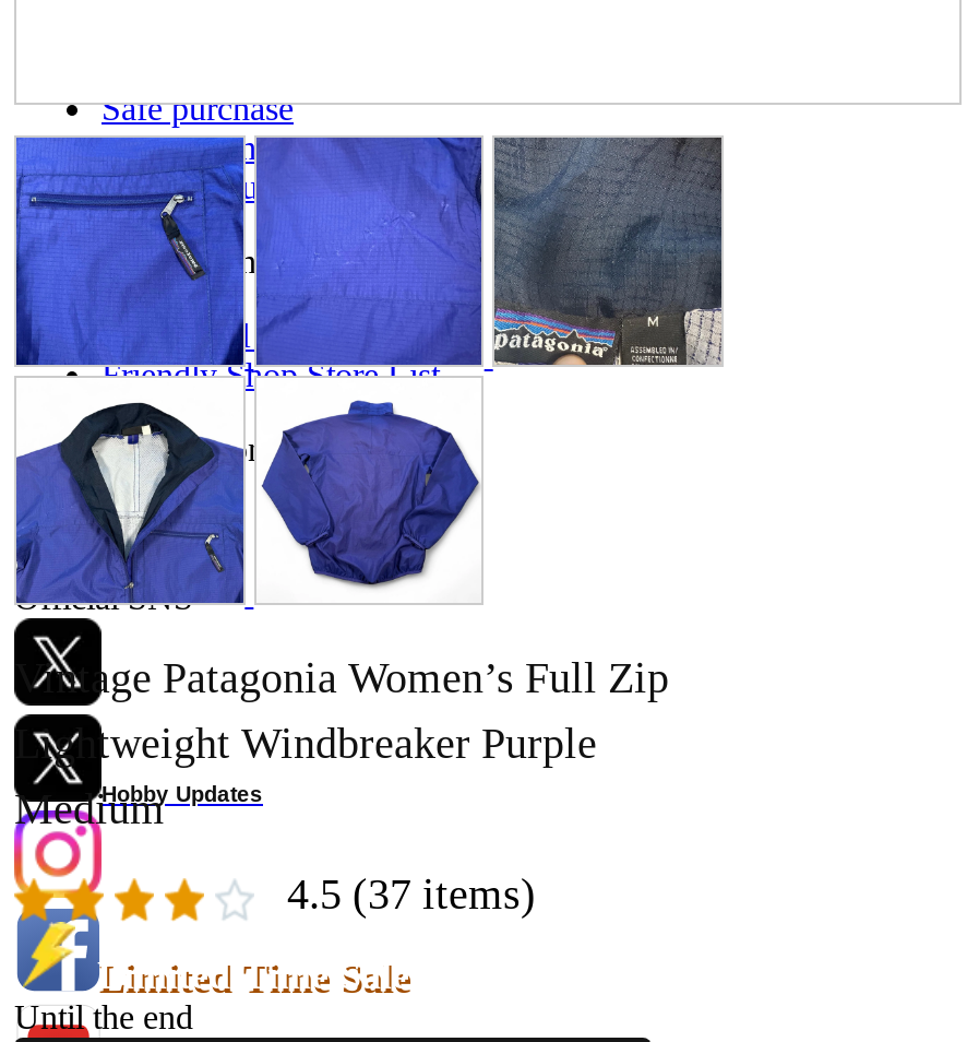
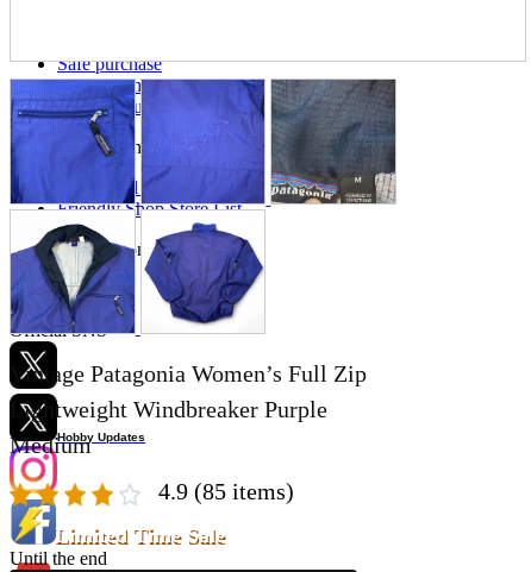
- 4.5 (37 items)
+ 4.9 (85 items)
